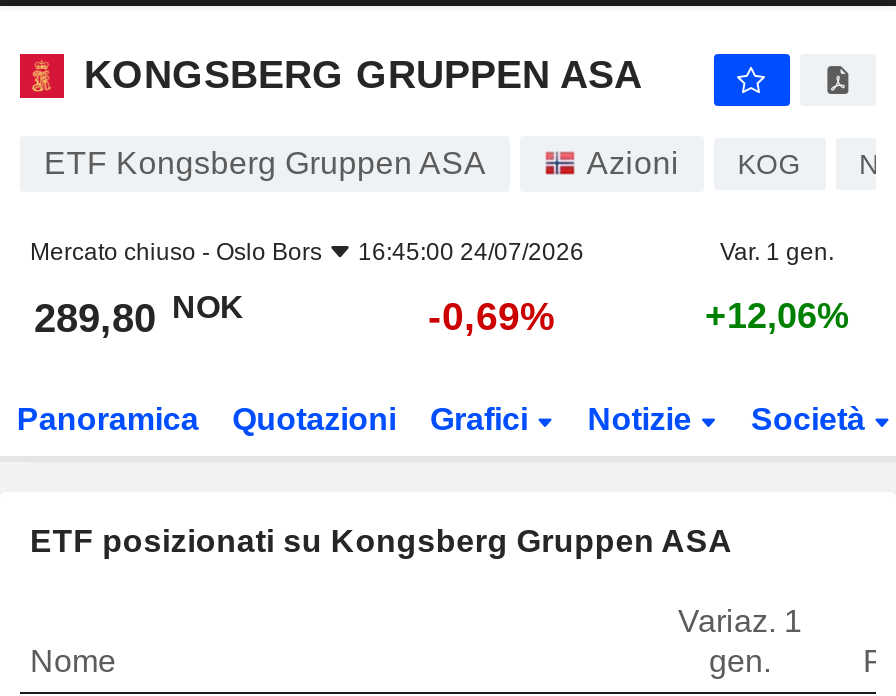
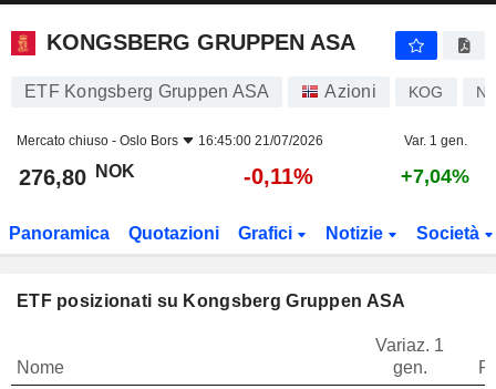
- Mercato chiuso - Oslo Bors 16:45:00 24/07/2026
+ Mercato chiuso - Oslo Bors 16:45:00 21/07/2026

- 289,80 NOK
+ 276,80 NOK

- -0,69%
+ -0,11%

- +12,06%
+ +7,04%
